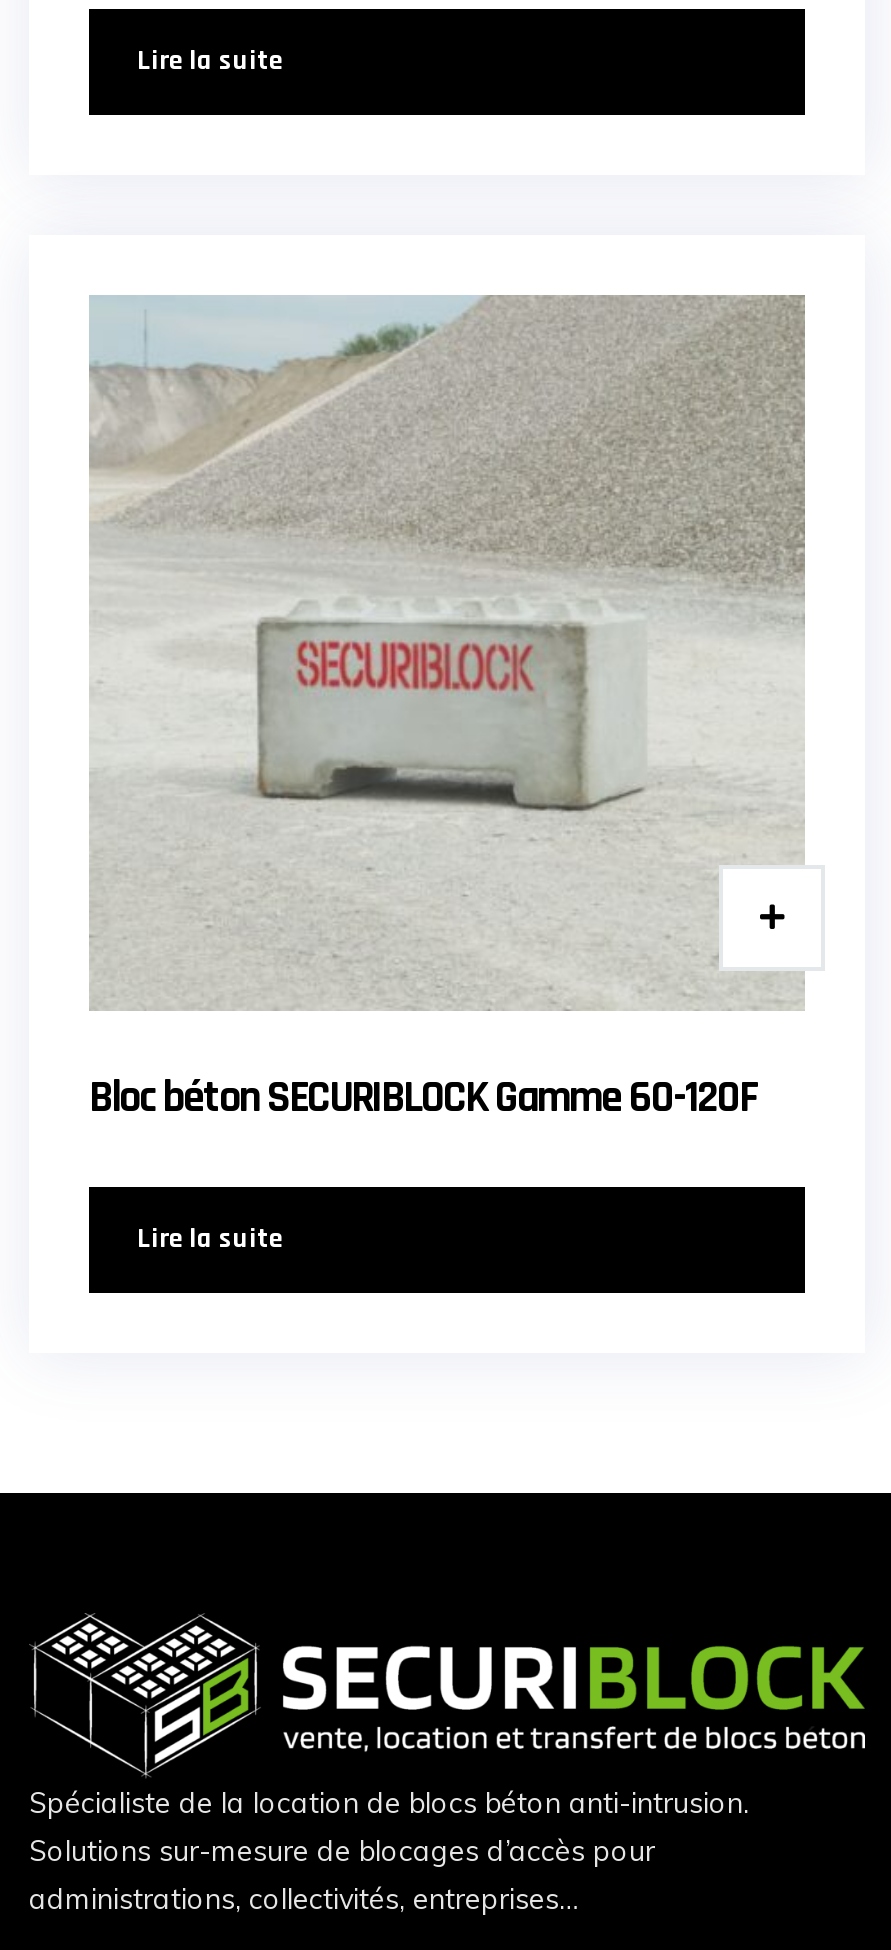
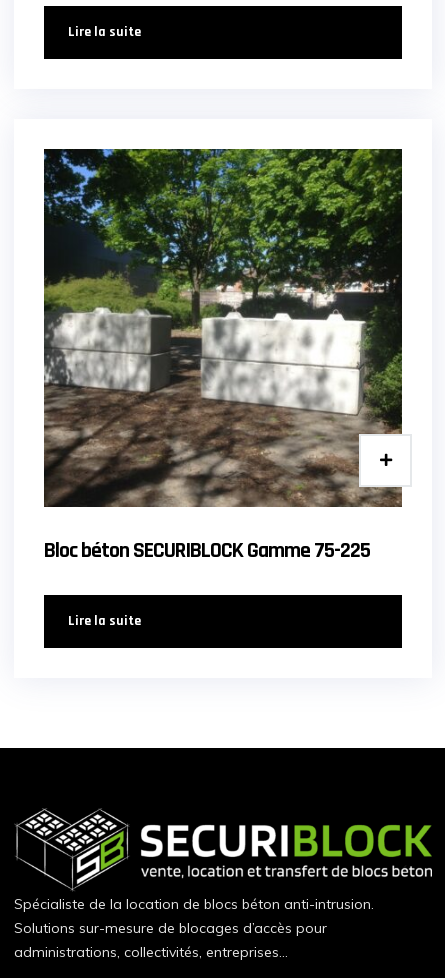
- [image]
- Bloc béton SECURIBLOCK Gamme 60-120F
+ [image]
+ Bloc béton SECURIBLOCK Gamme 75-225
